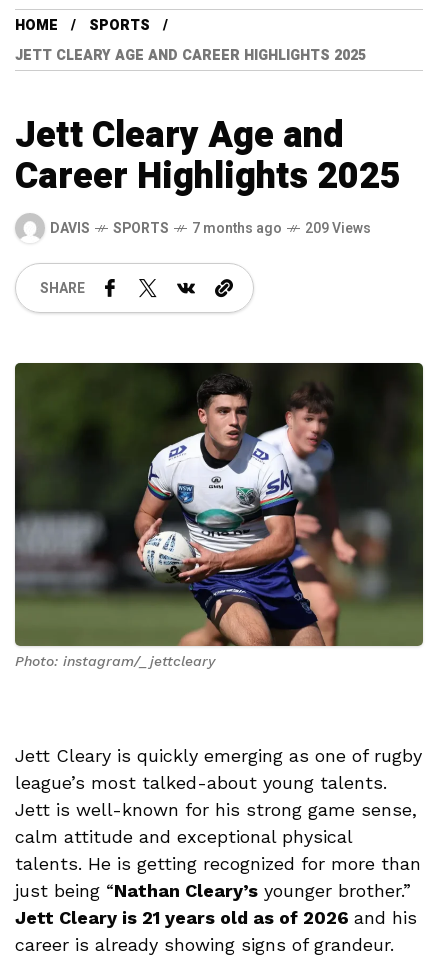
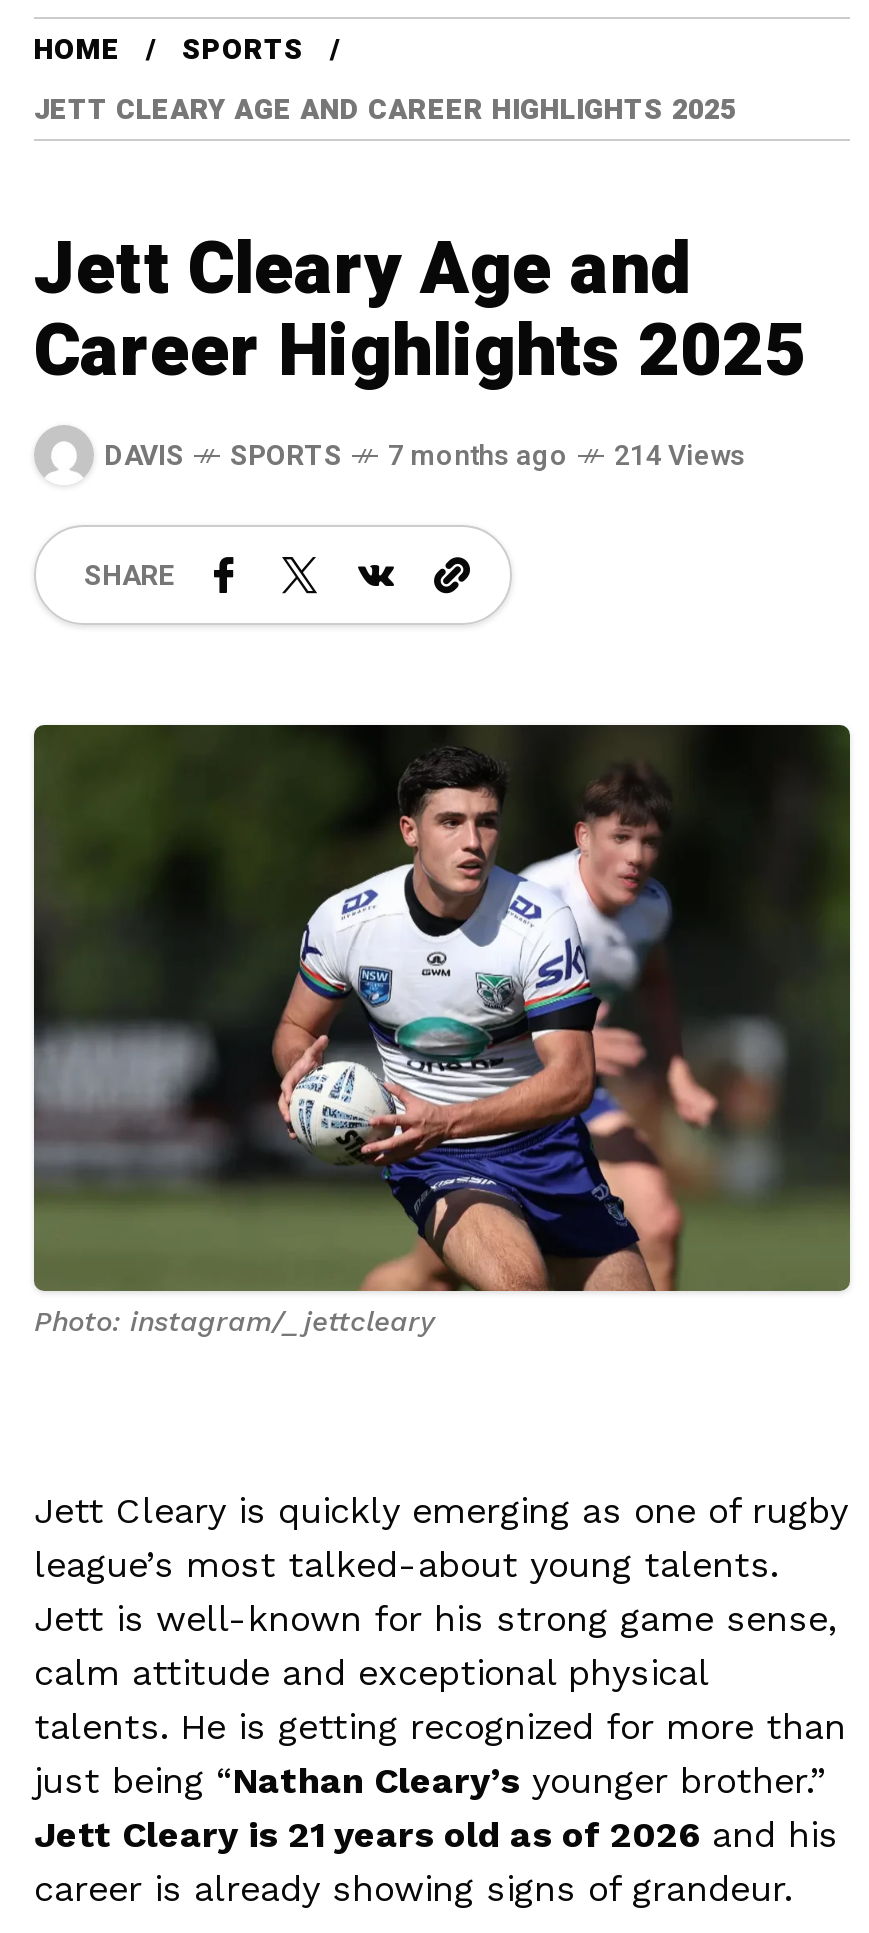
- DAVIS SPORTS 7 months ago 209 Views
+ DAVIS SPORTS 7 months ago 214 Views
